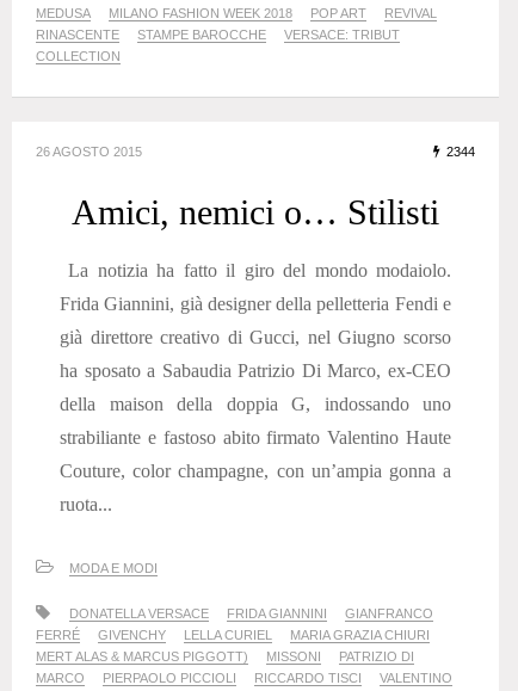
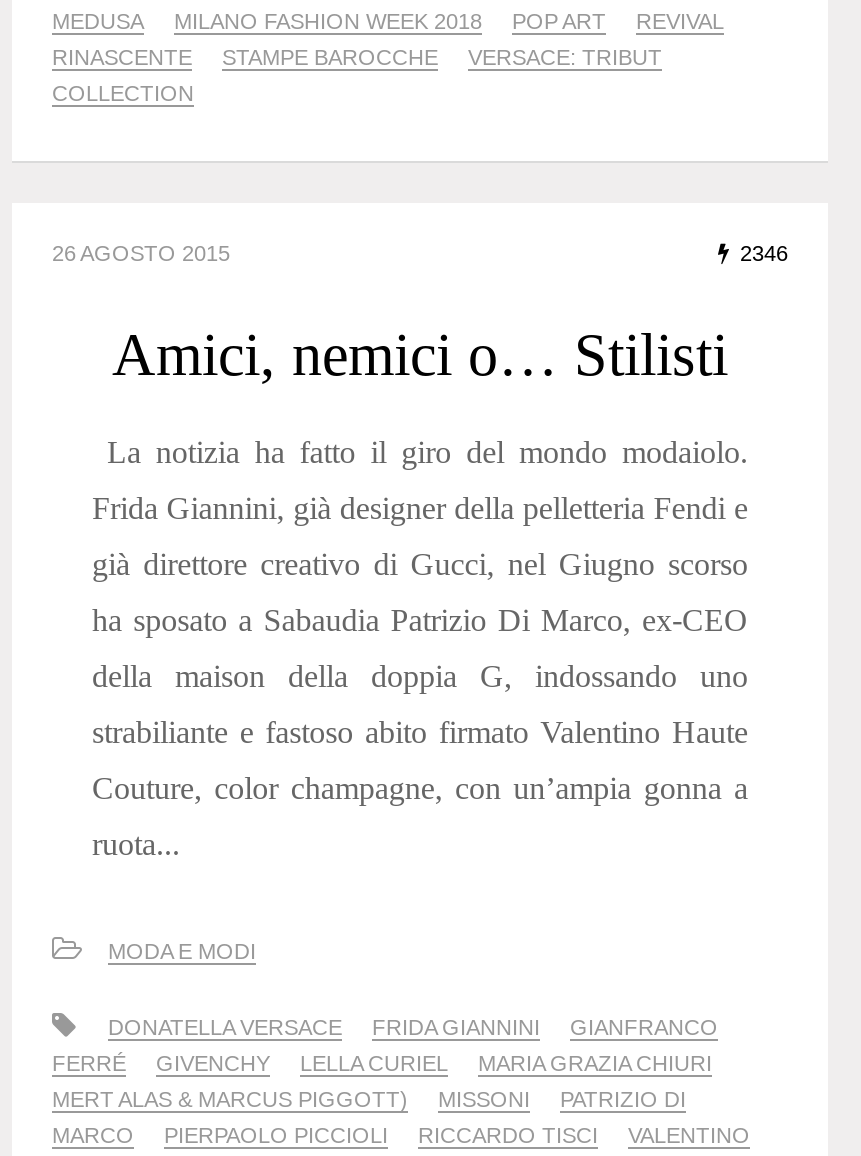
- 2344
+ 2346
